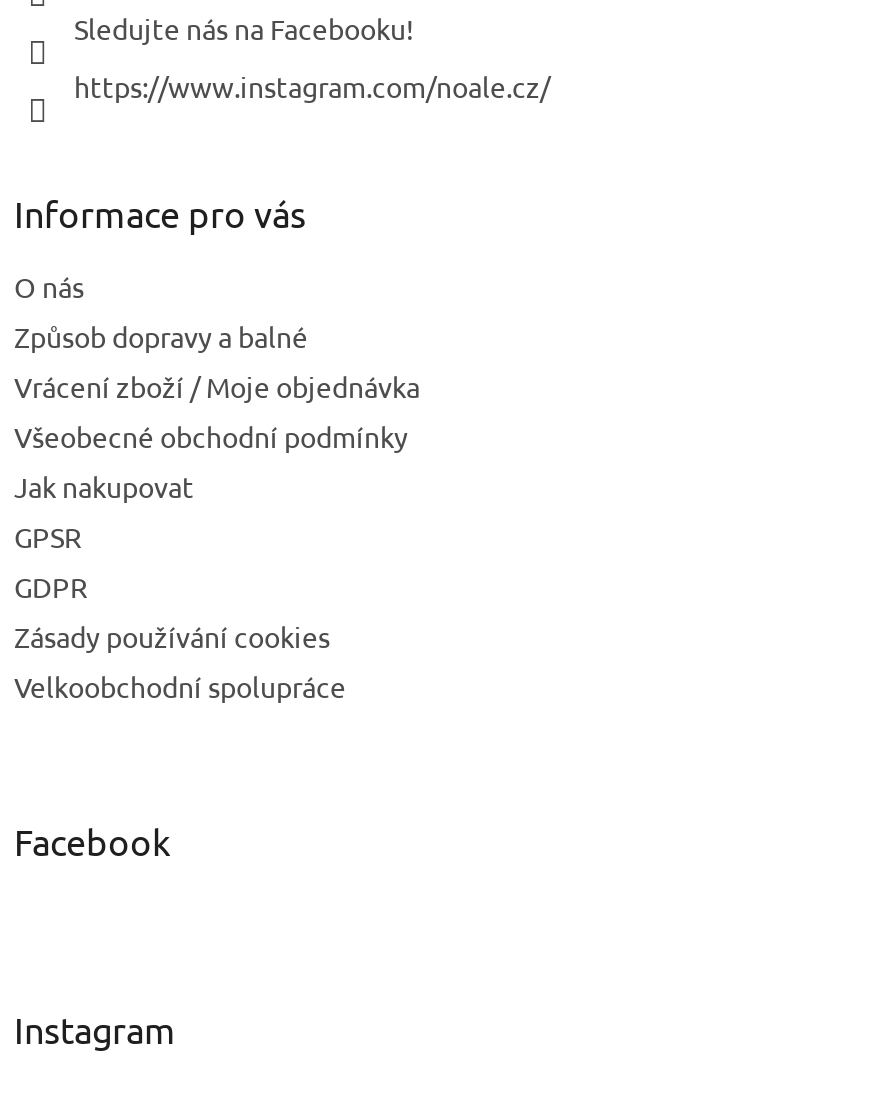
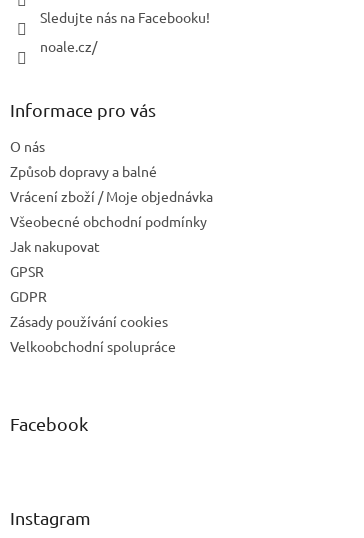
- https://www.instagram.com/noale.cz/
+ noale.cz/
